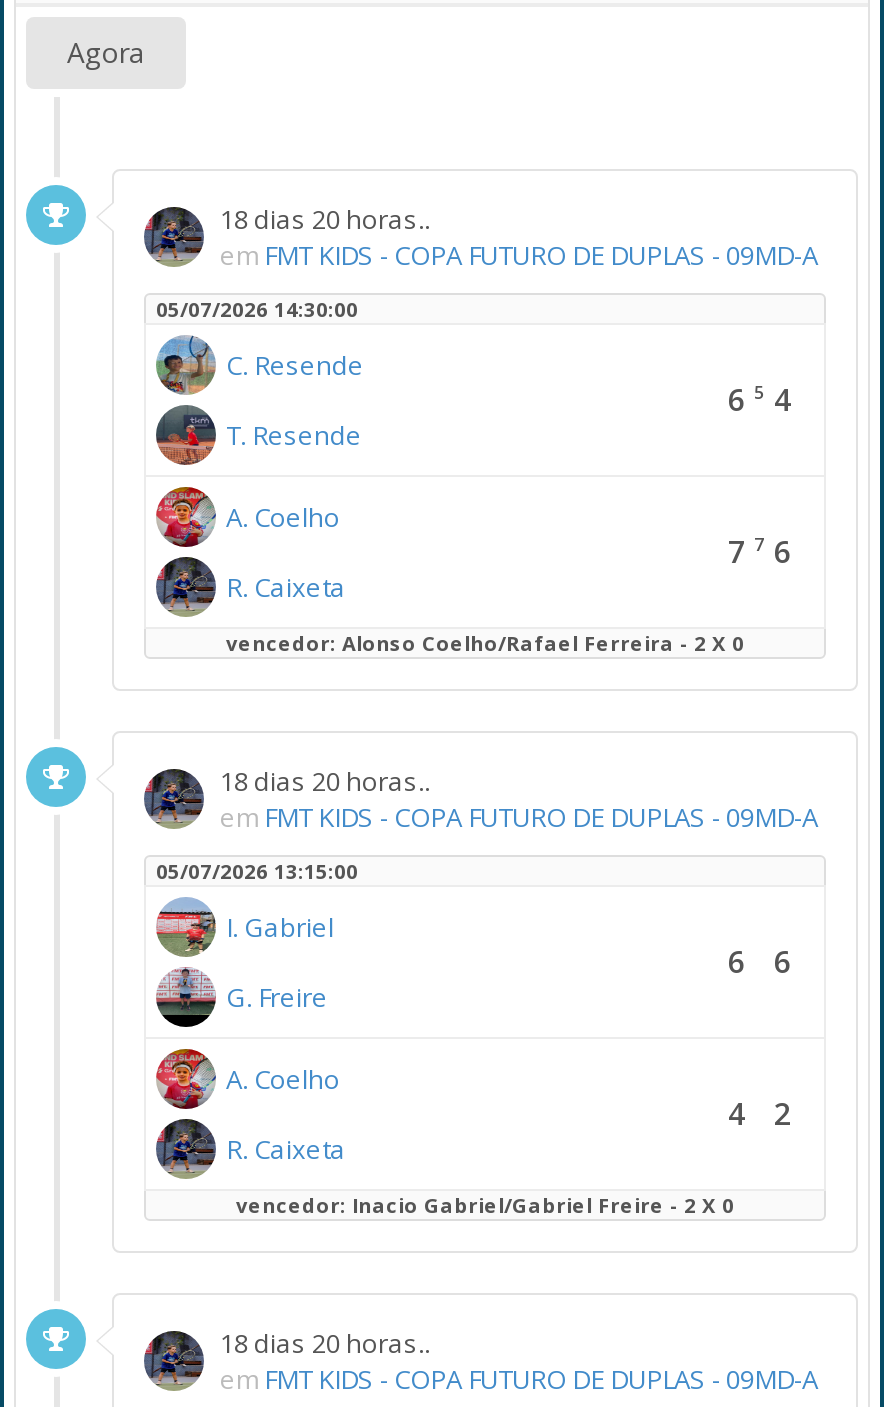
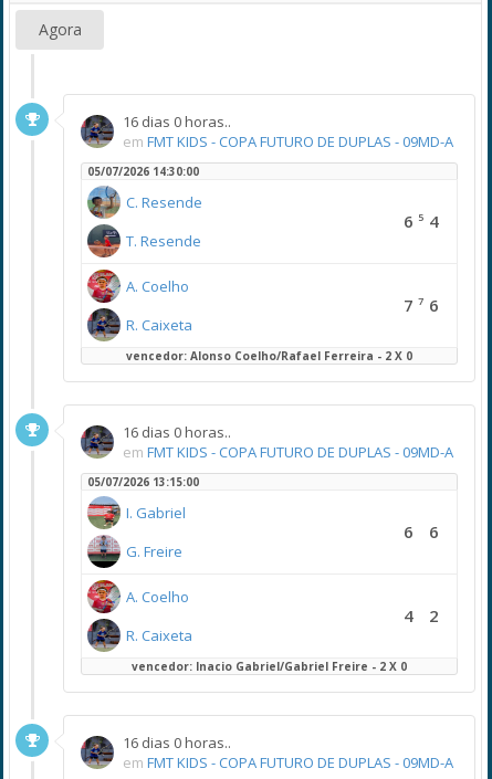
- 18 dias 20 horas..
+ 16 dias 0 horas..

- 18 dias 20 horas..
+ 16 dias 0 horas..

- 18 dias 20 horas..
+ 16 dias 0 horas..
